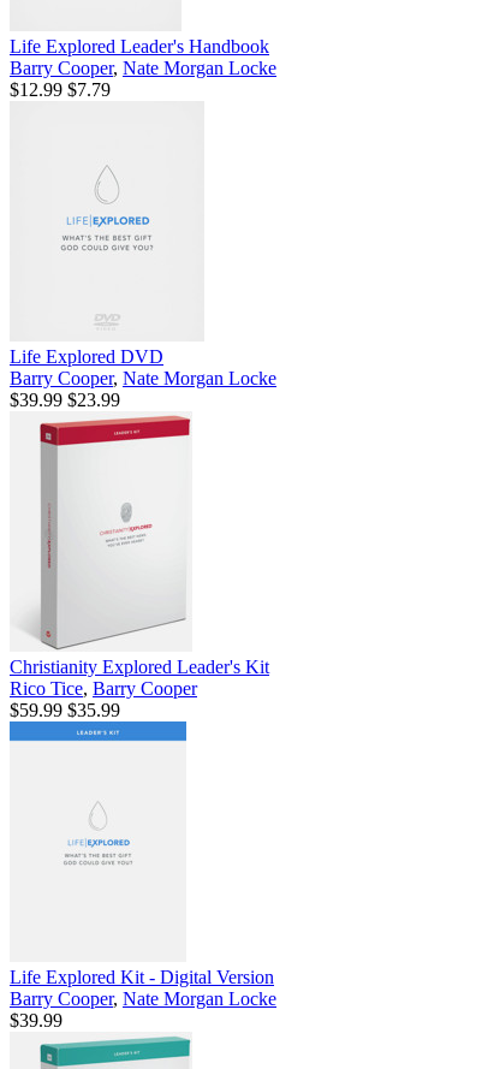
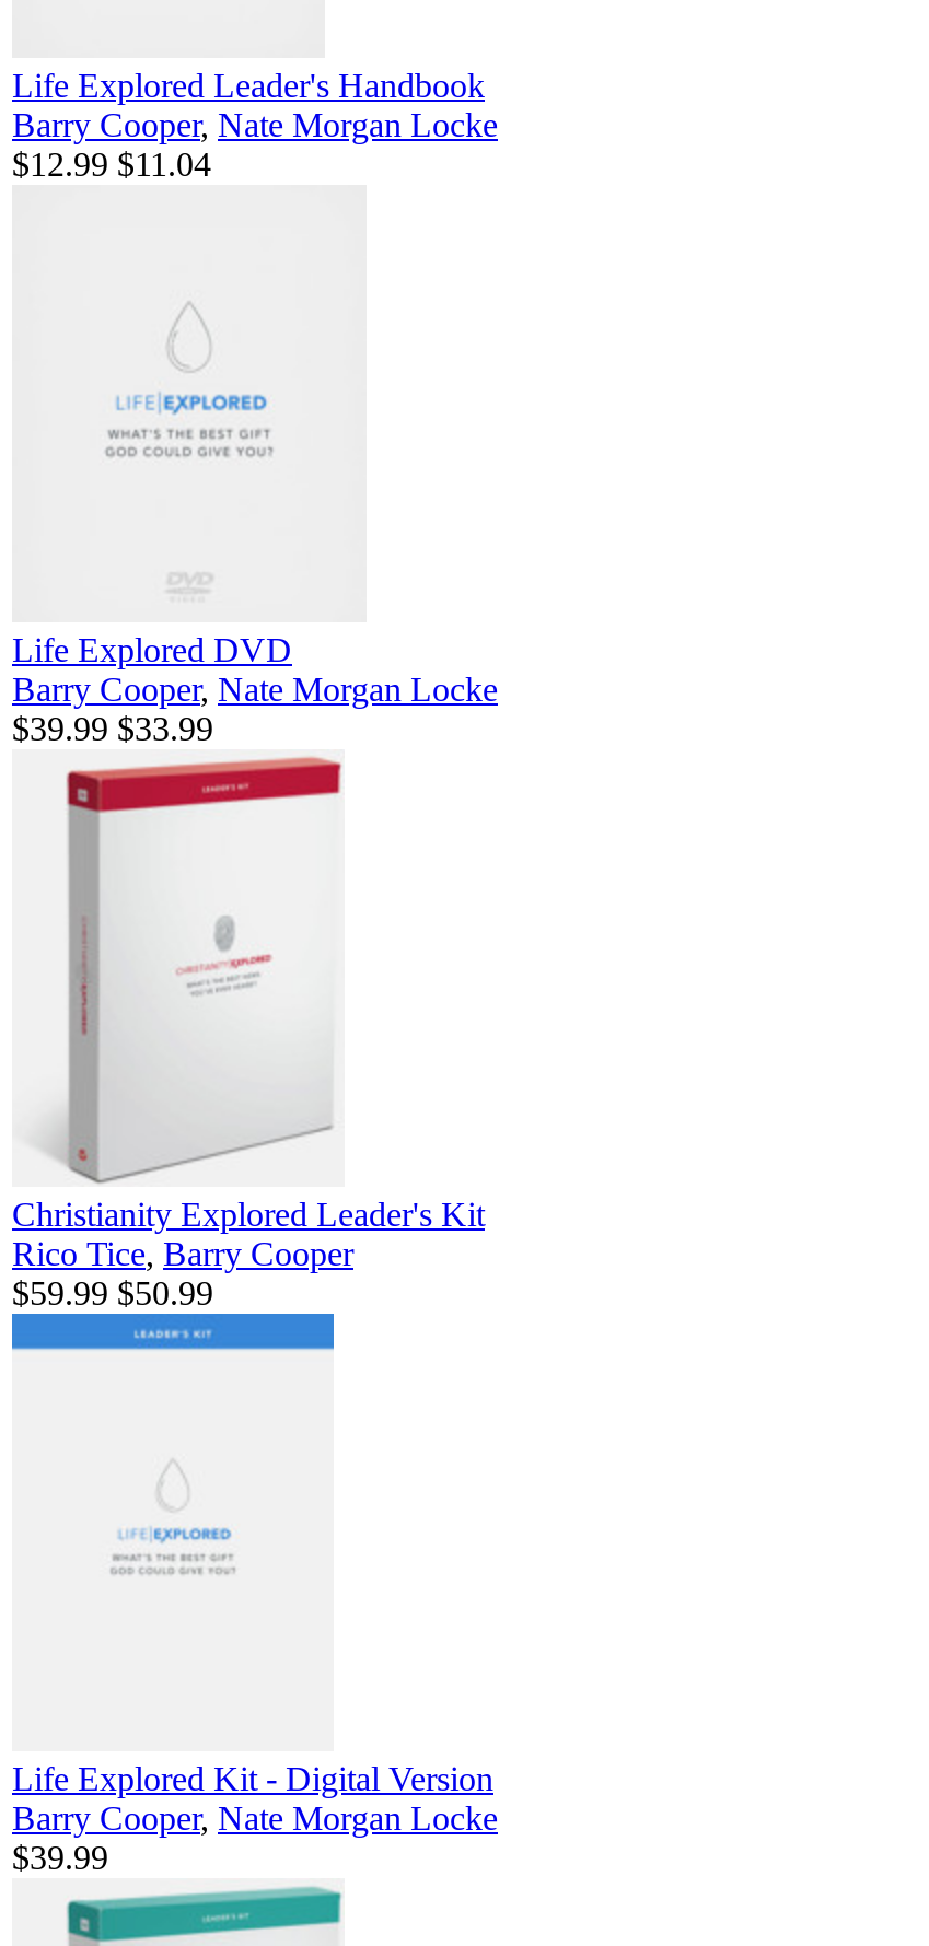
- $12.99 $7.79
+ $12.99 $11.04

- $39.99 $23.99
+ $39.99 $33.99

- $59.99 $35.99
+ $59.99 $50.99
